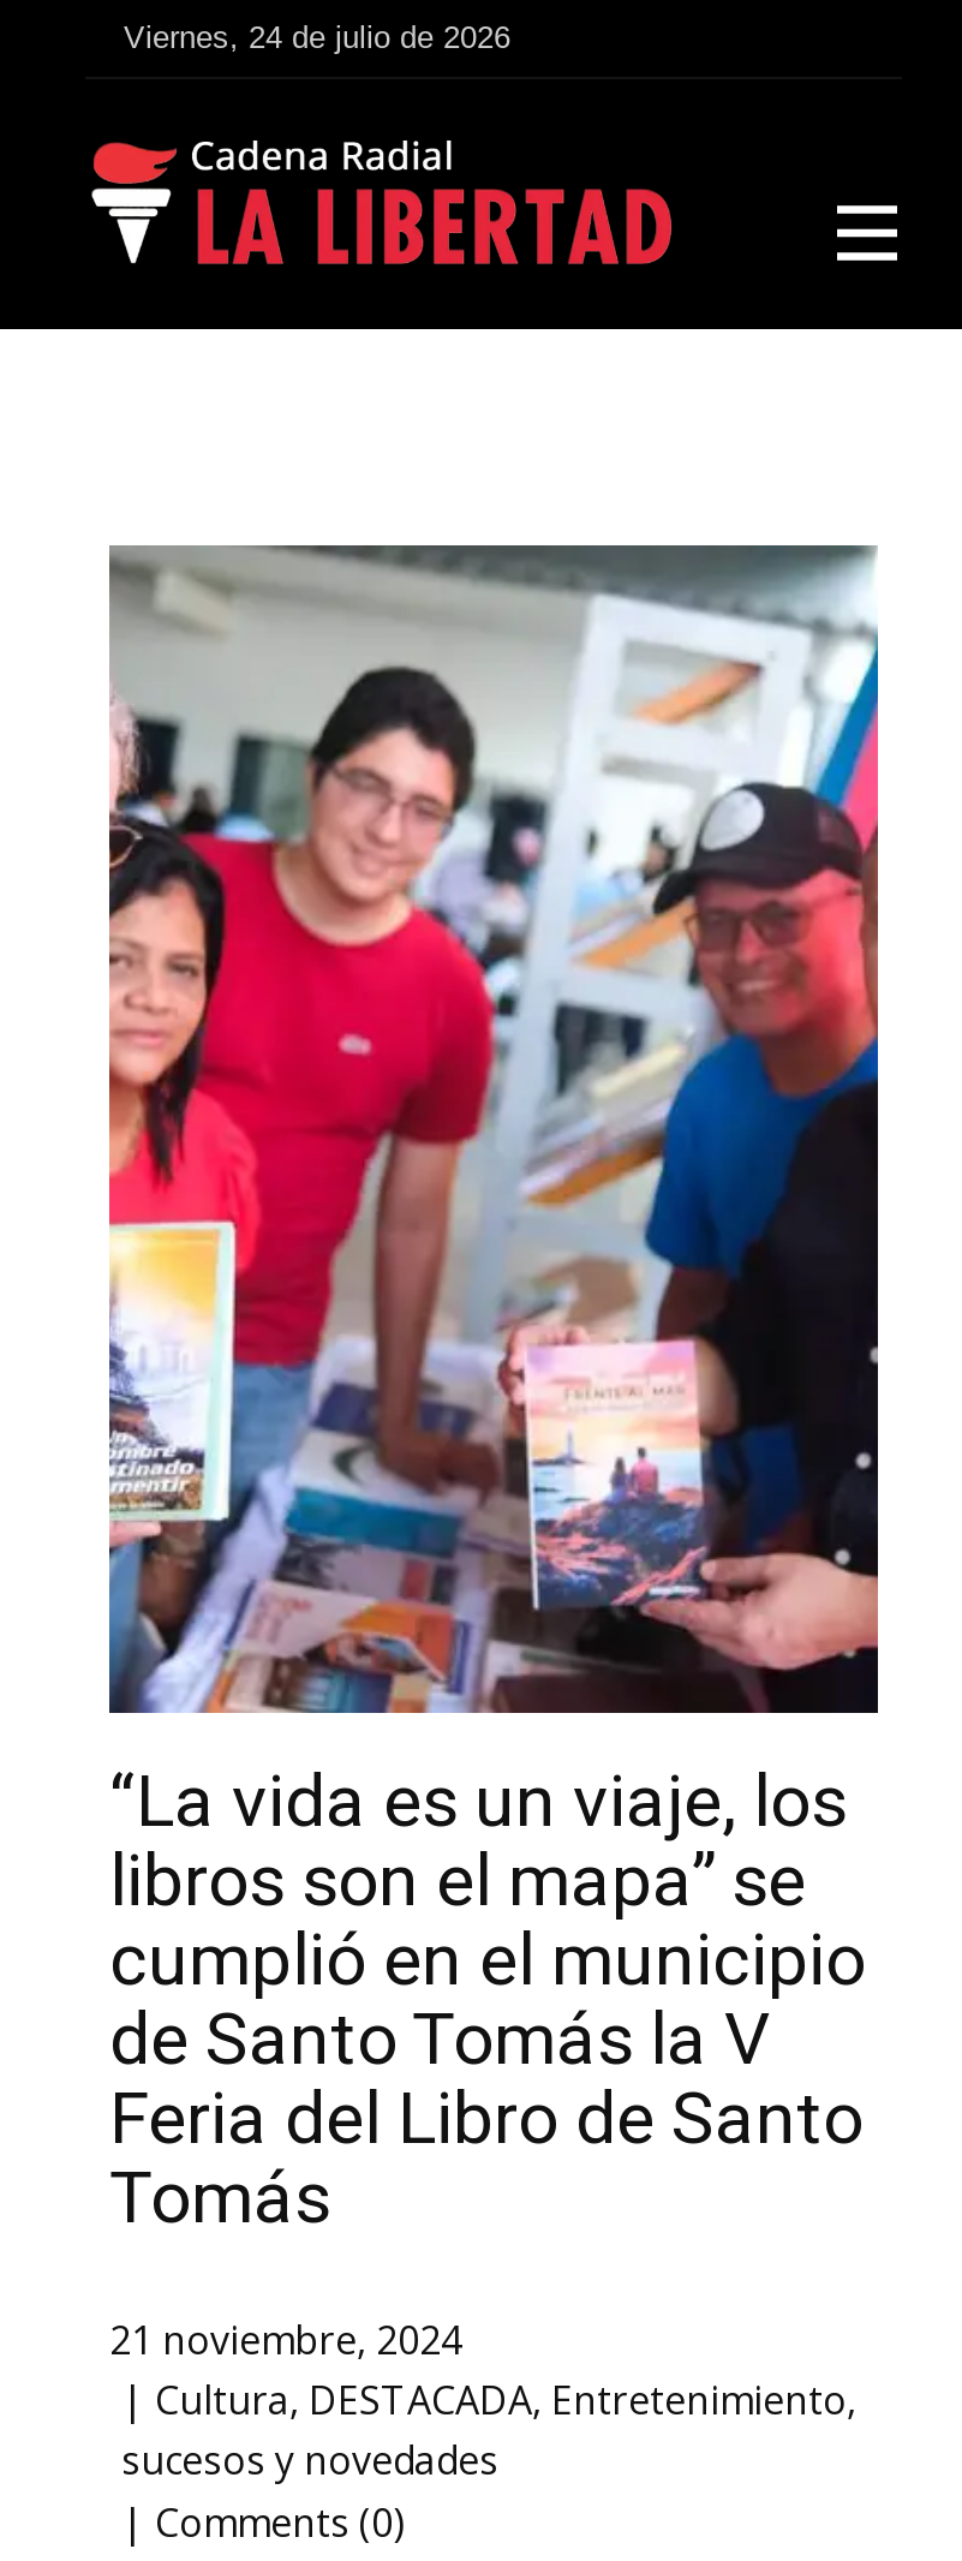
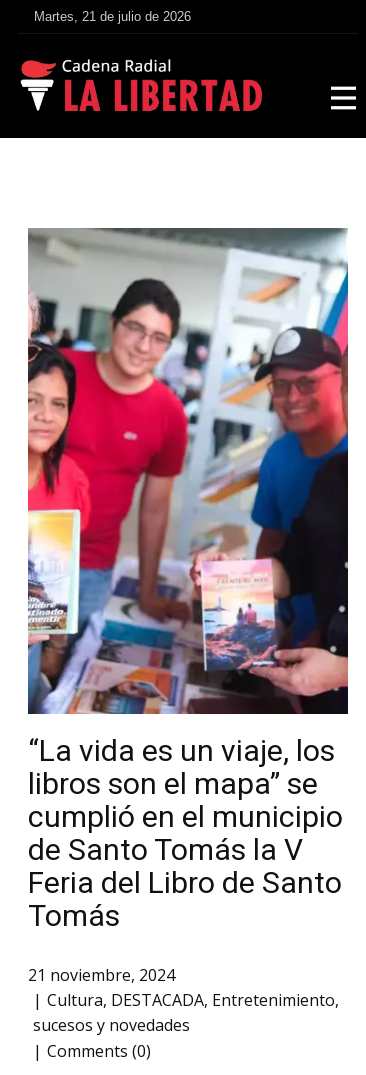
- Viernes, 24 de julio de 2026
+ Martes, 21 de julio de 2026
